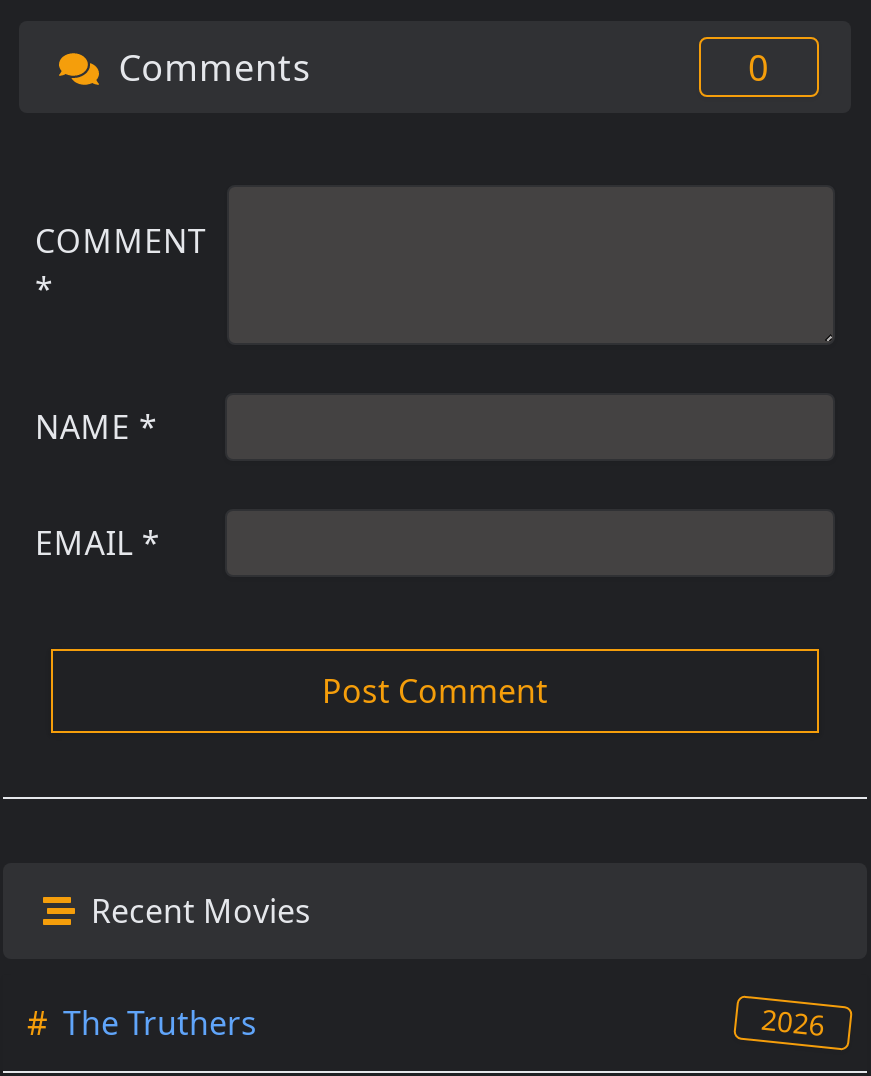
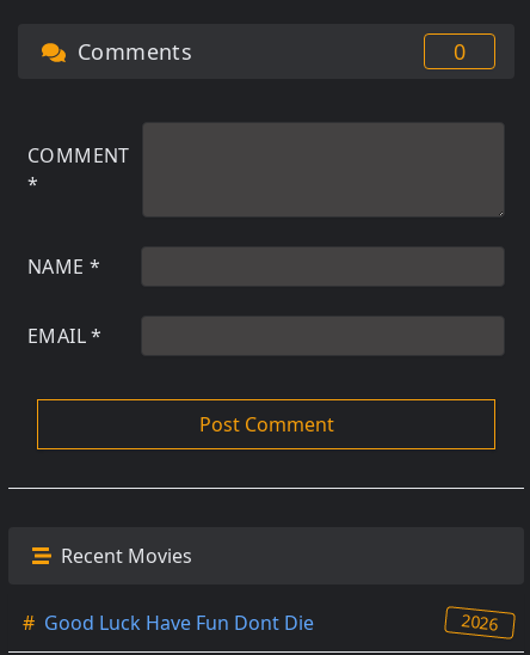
- # The Truthers
+ # Good Luck Have Fun Dont Die
